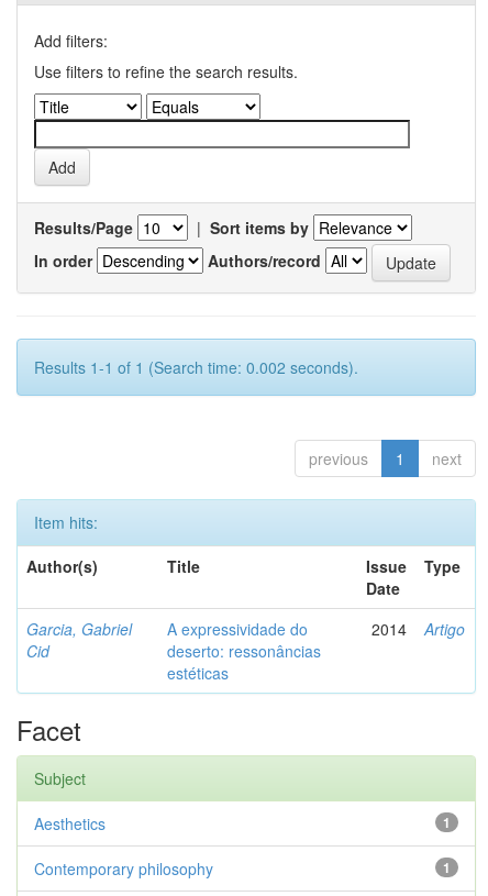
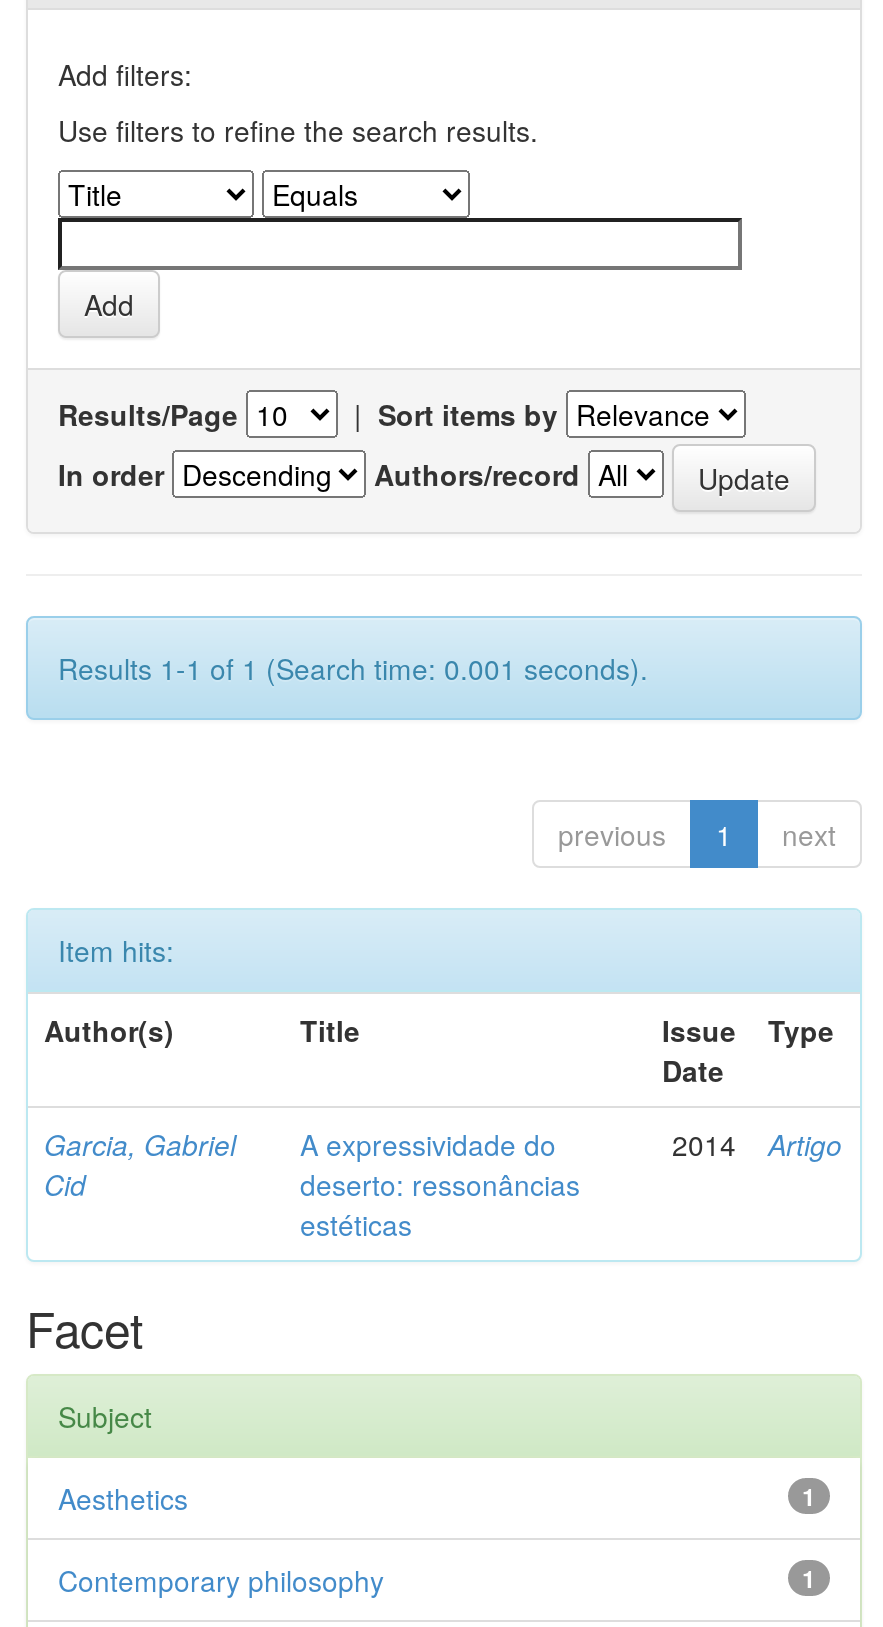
- Results 1-1 of 1 (Search time: 0.002 seconds).
+ Results 1-1 of 1 (Search time: 0.001 seconds).
